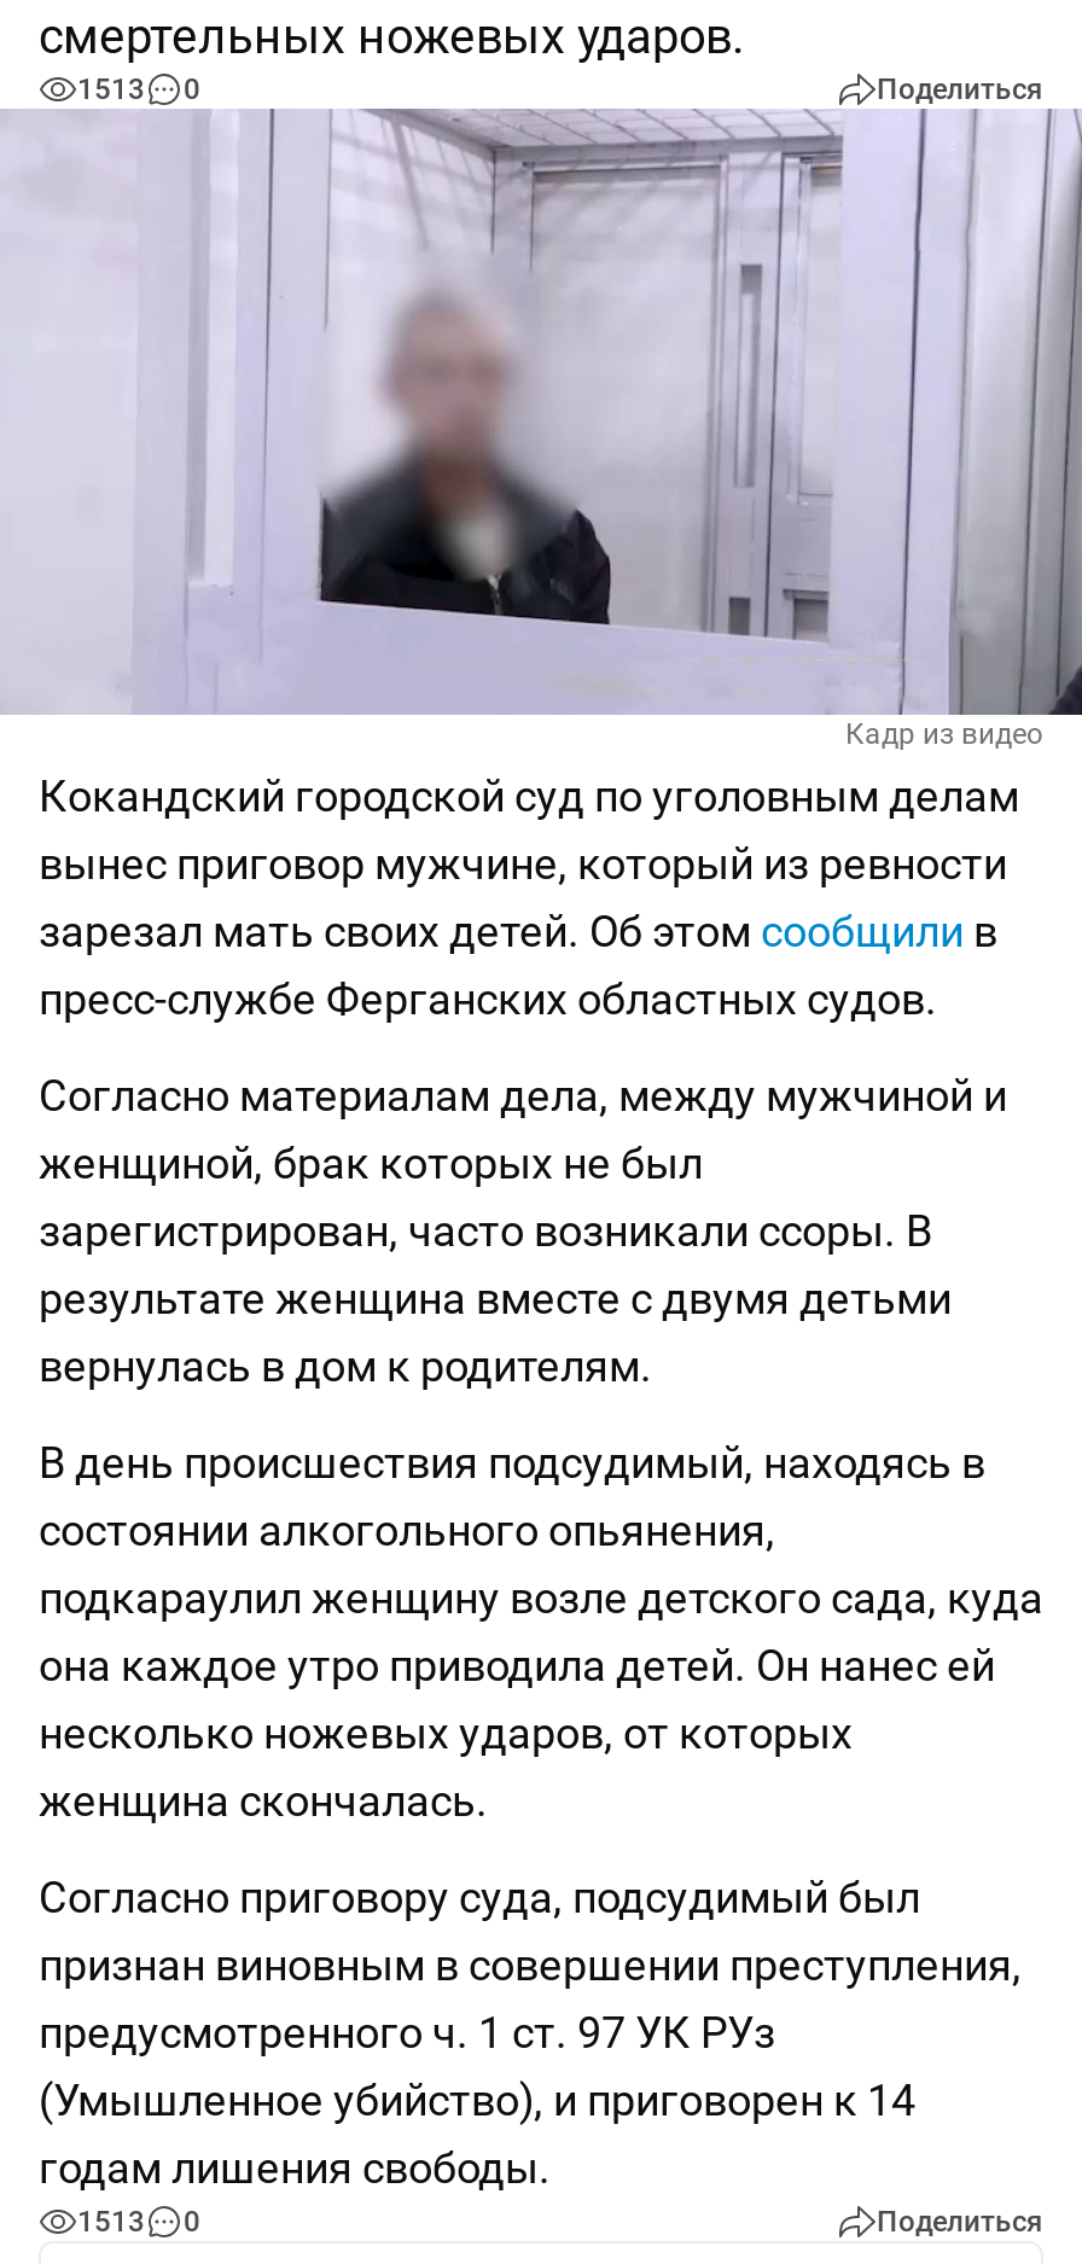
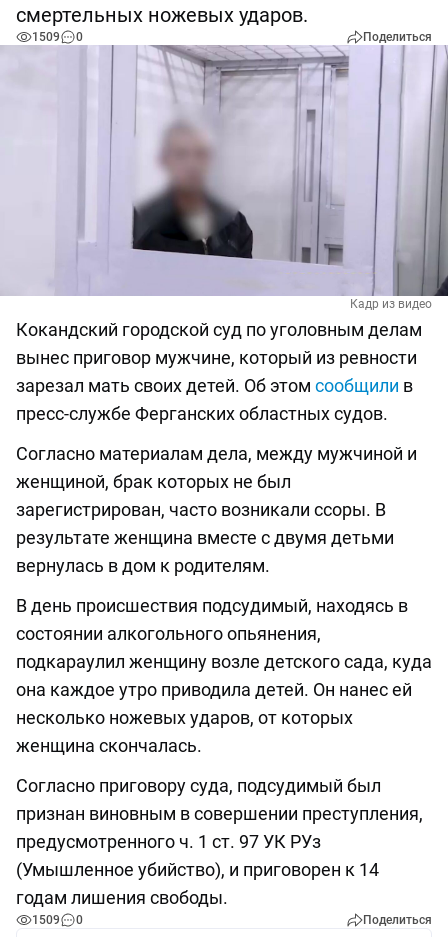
- 1513 0
+ 1509 0

- 1513 0
+ 1509 0
